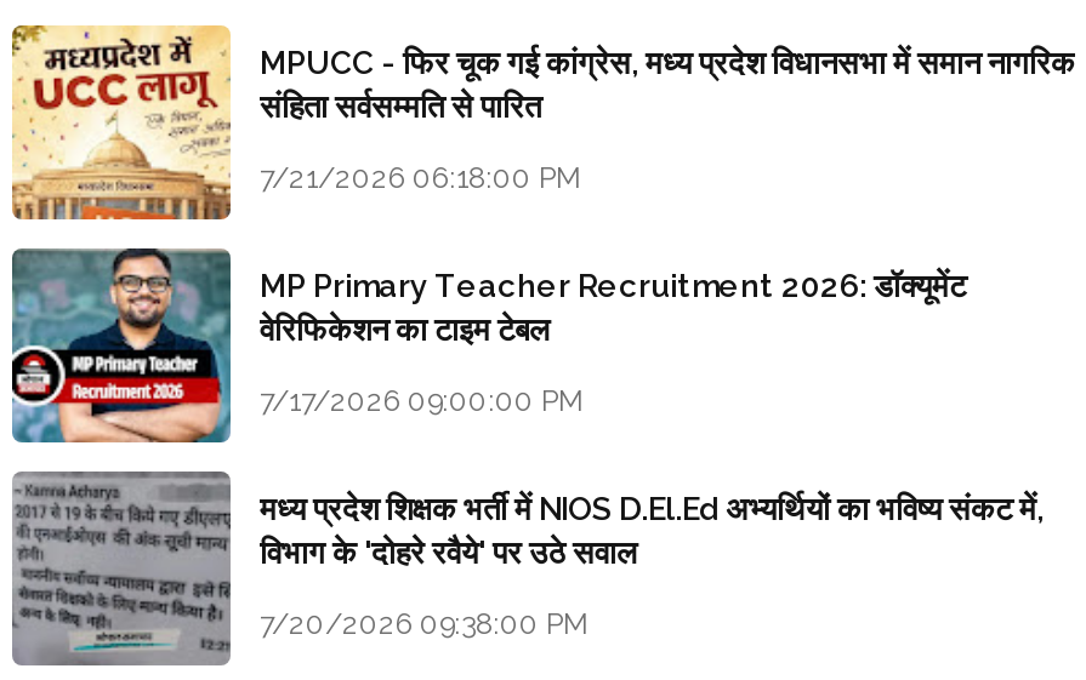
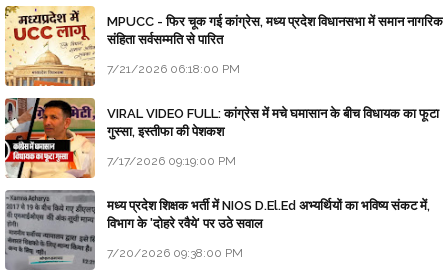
- [image]
- MP Primary Teacher Recruitment 2026: डॉक्यूमेंट
- वेरिफिकेशन का टाइम टेबल
+ [image]
+ VIRAL VIDEO FULL: कांग्रेस में मचे घमासान के बीच विधायक का फूटा
+ गुस्सा, इस्तीफा की पेशकश

- 7/17/2026 09:00:00 PM
+ 7/17/2026 09:19:00 PM
